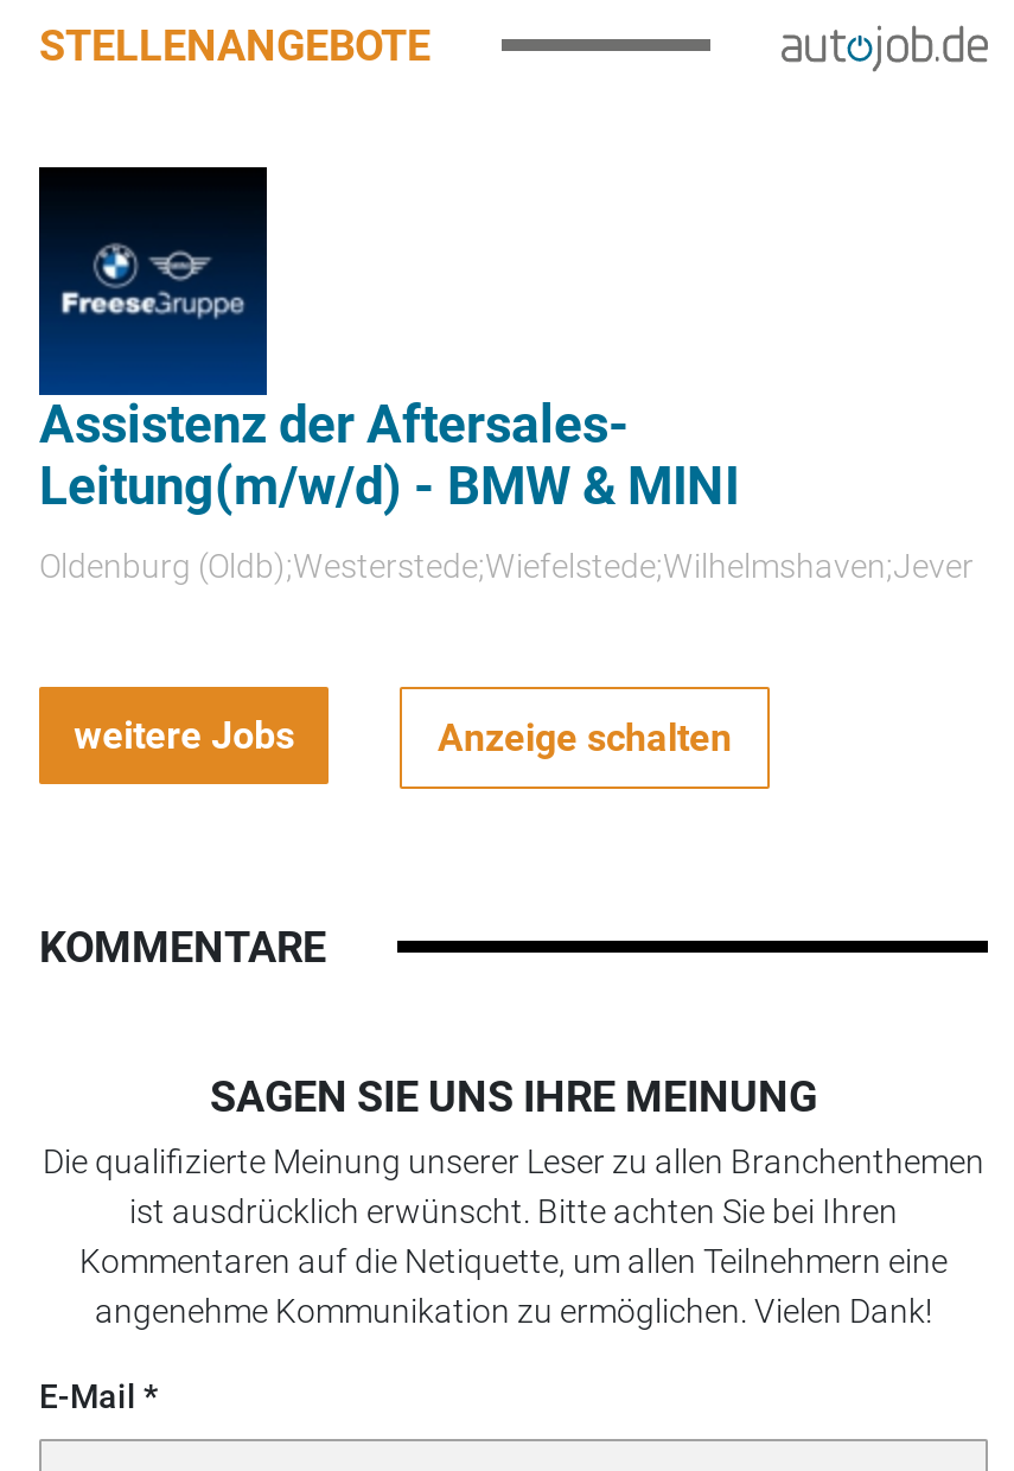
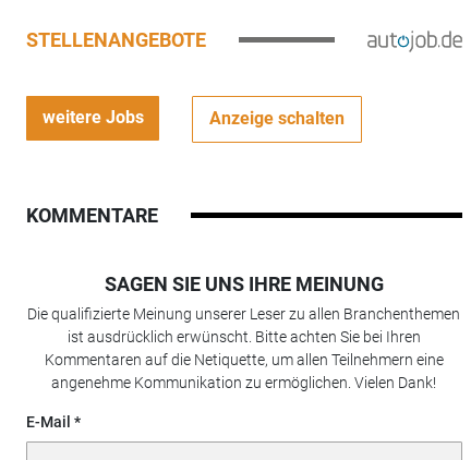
- [image]
- Assistenz der Aftersales-
- Leitung(m/w/d) - BMW & MINI
- Oldenburg (Oldb);Westerstede;Wiefelstede;Wilhelmshaven;Jever
